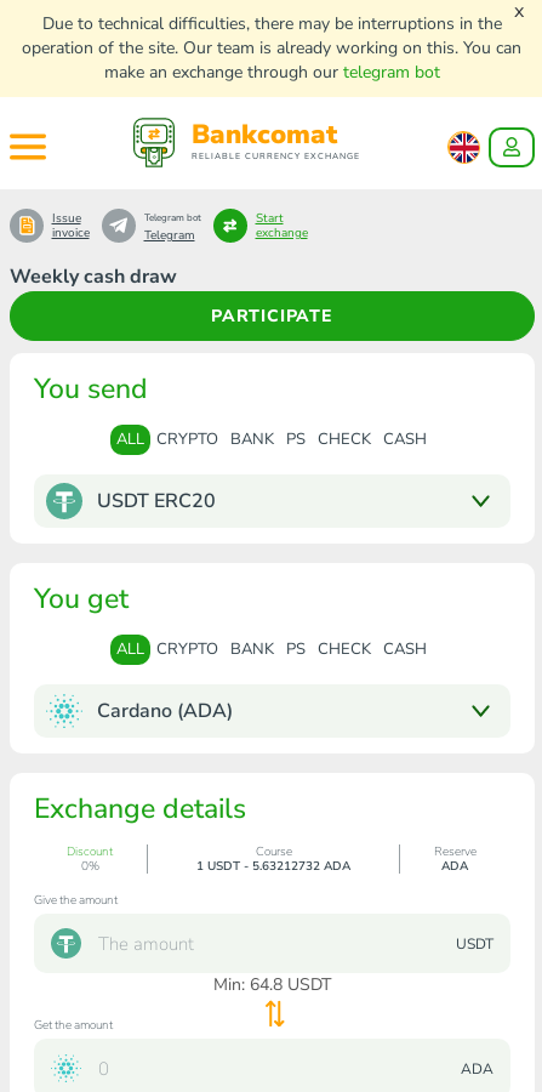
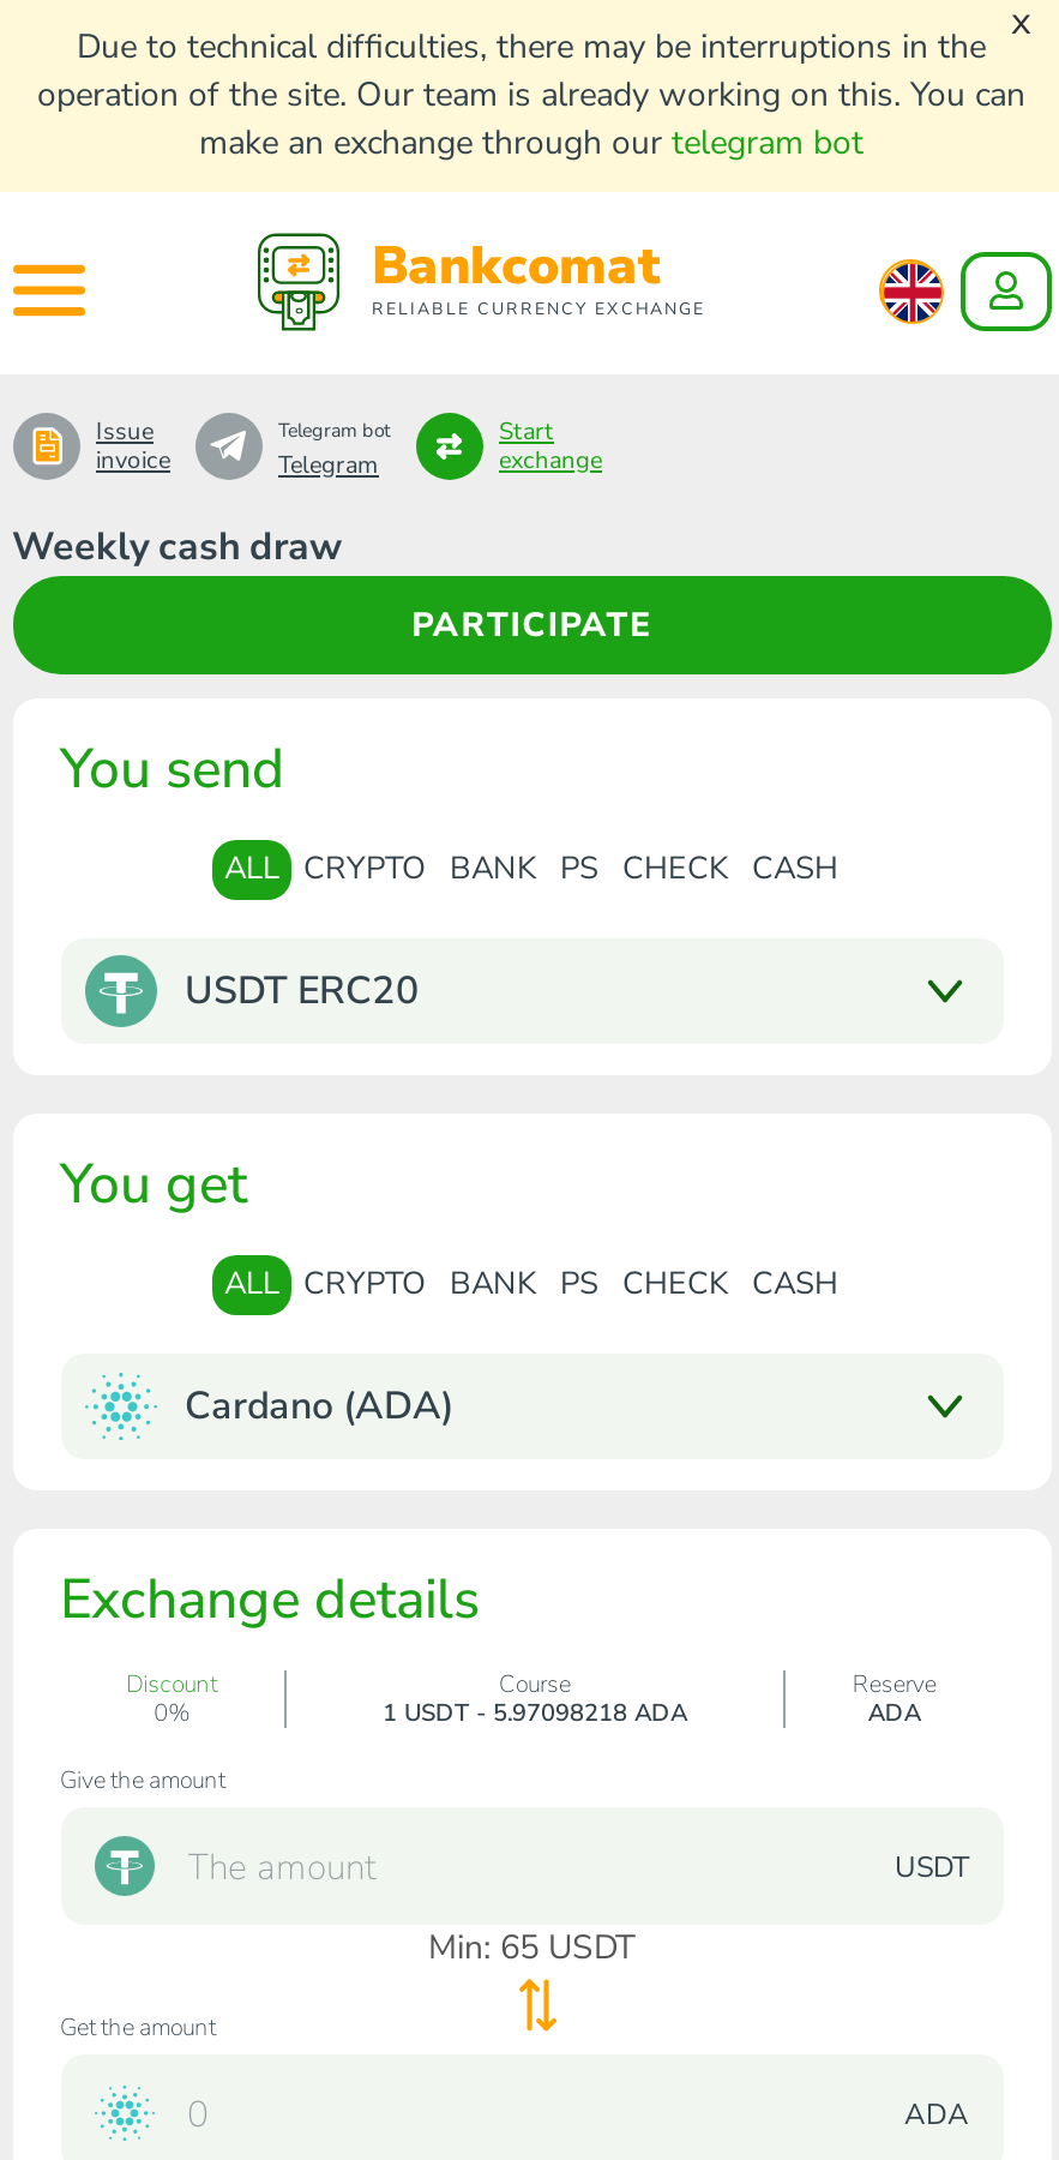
- 1 USDT - 5.63212732 ADA
+ 1 USDT - 5.97098218 ADA

- Min: 64.8 USDT
+ Min: 65 USDT
